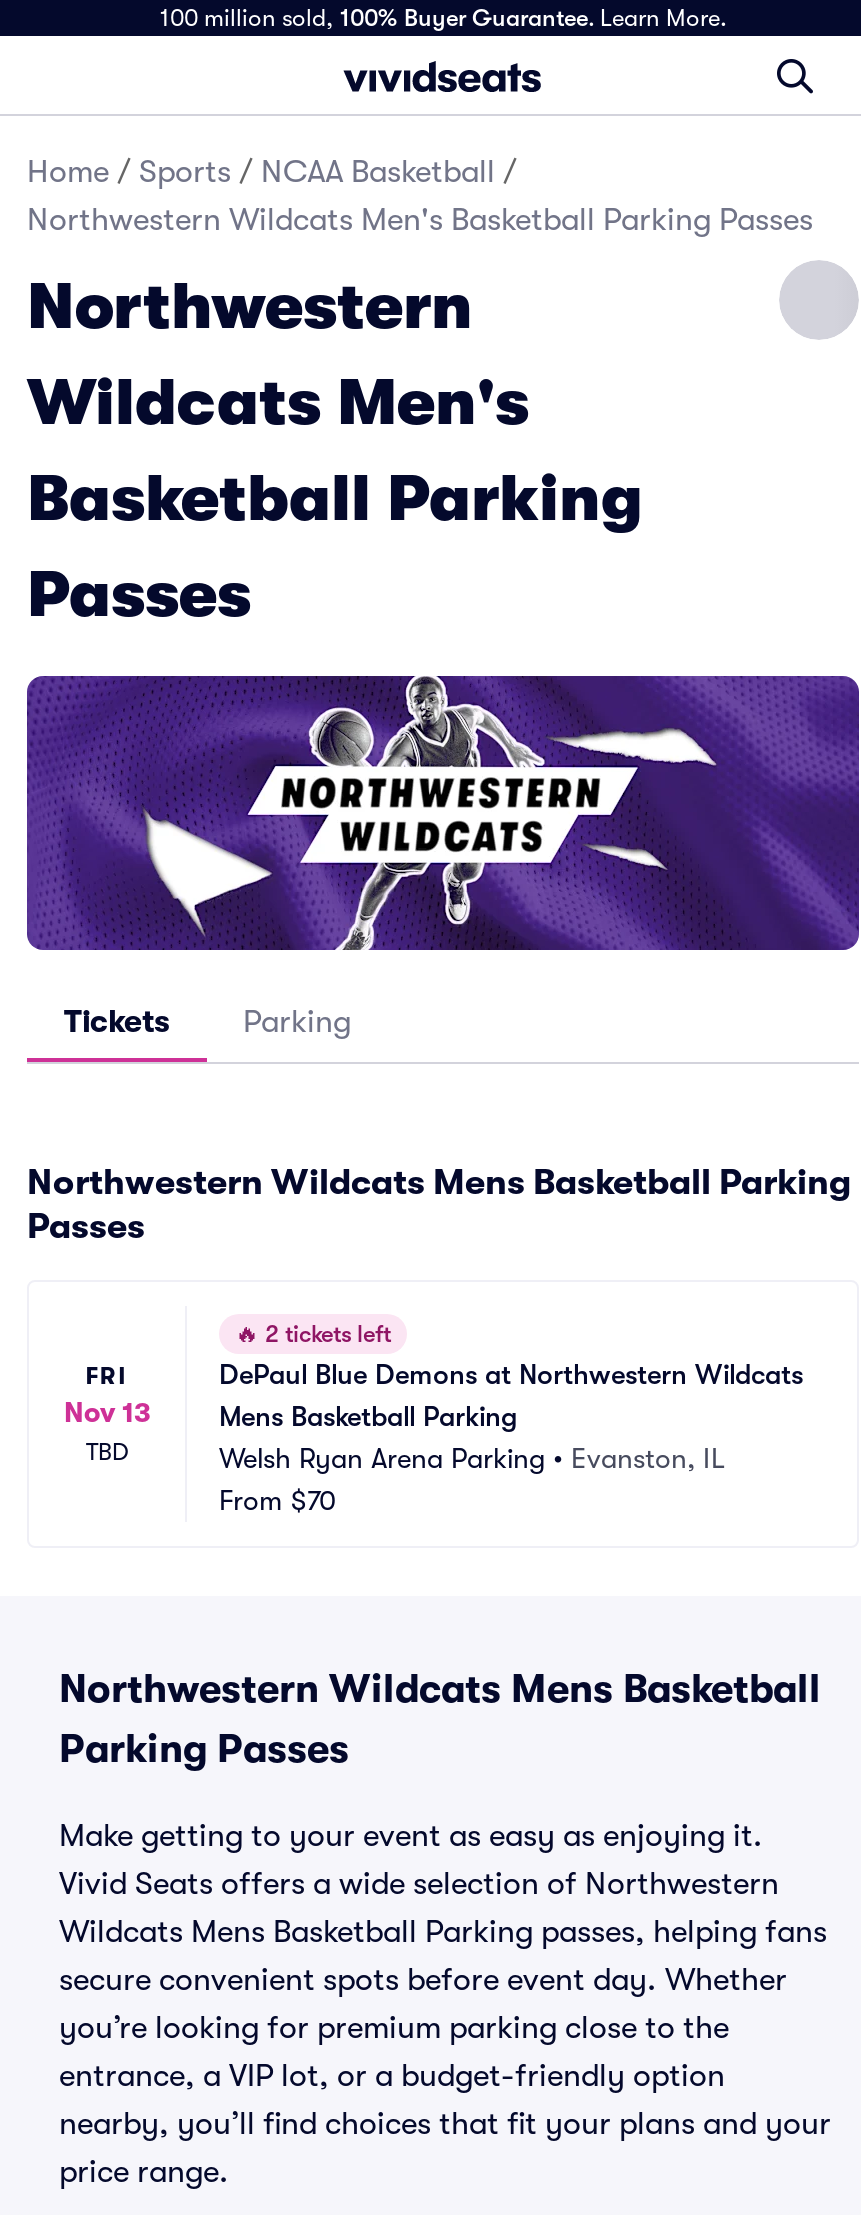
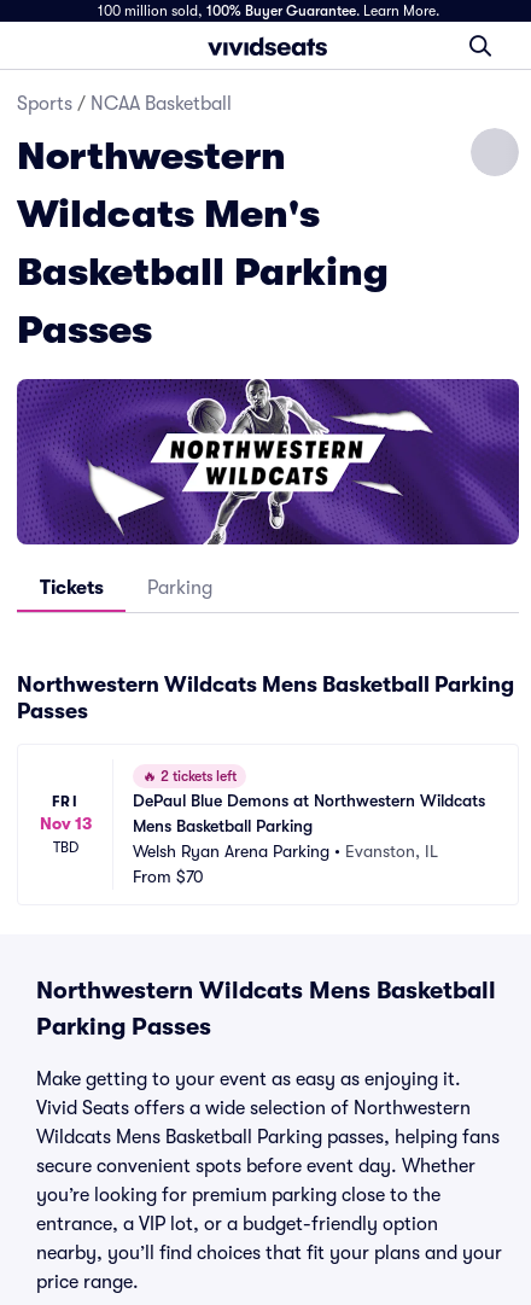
- Home / Sports / NCAA Basketball /
- Northwestern Wildcats Men's Basketball Parking Passes
+ Sports / NCAA Basketball
